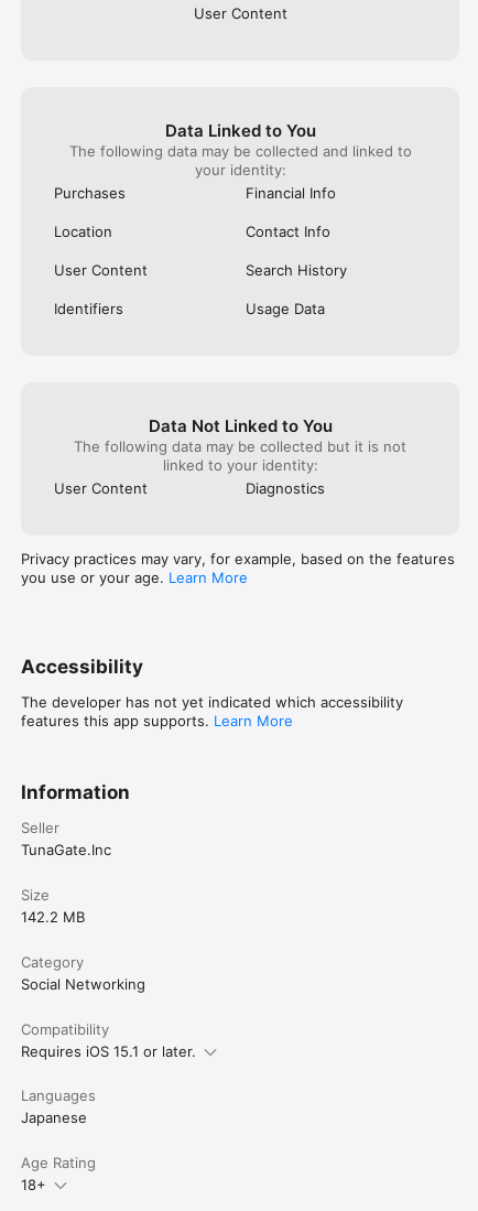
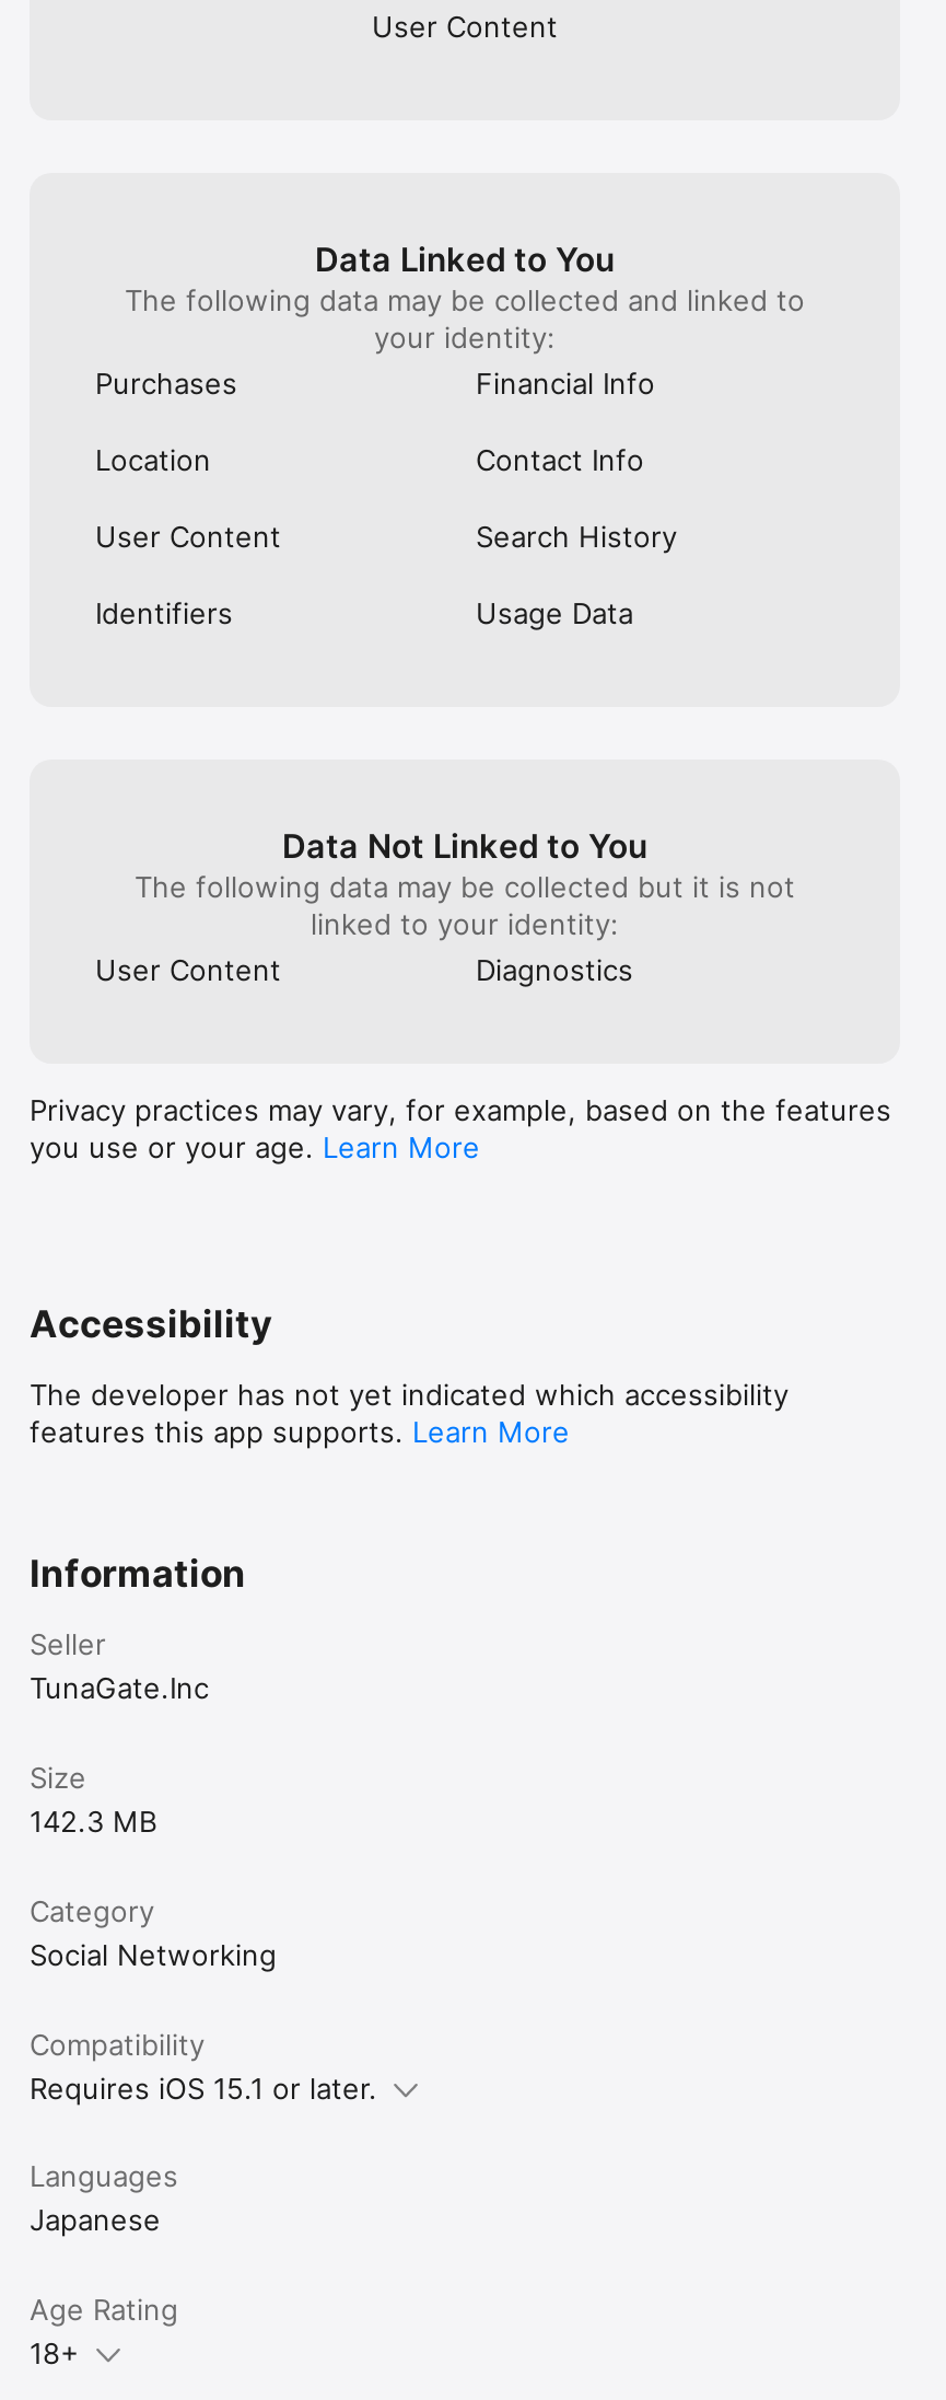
- 142.2 MB
+ 142.3 MB
